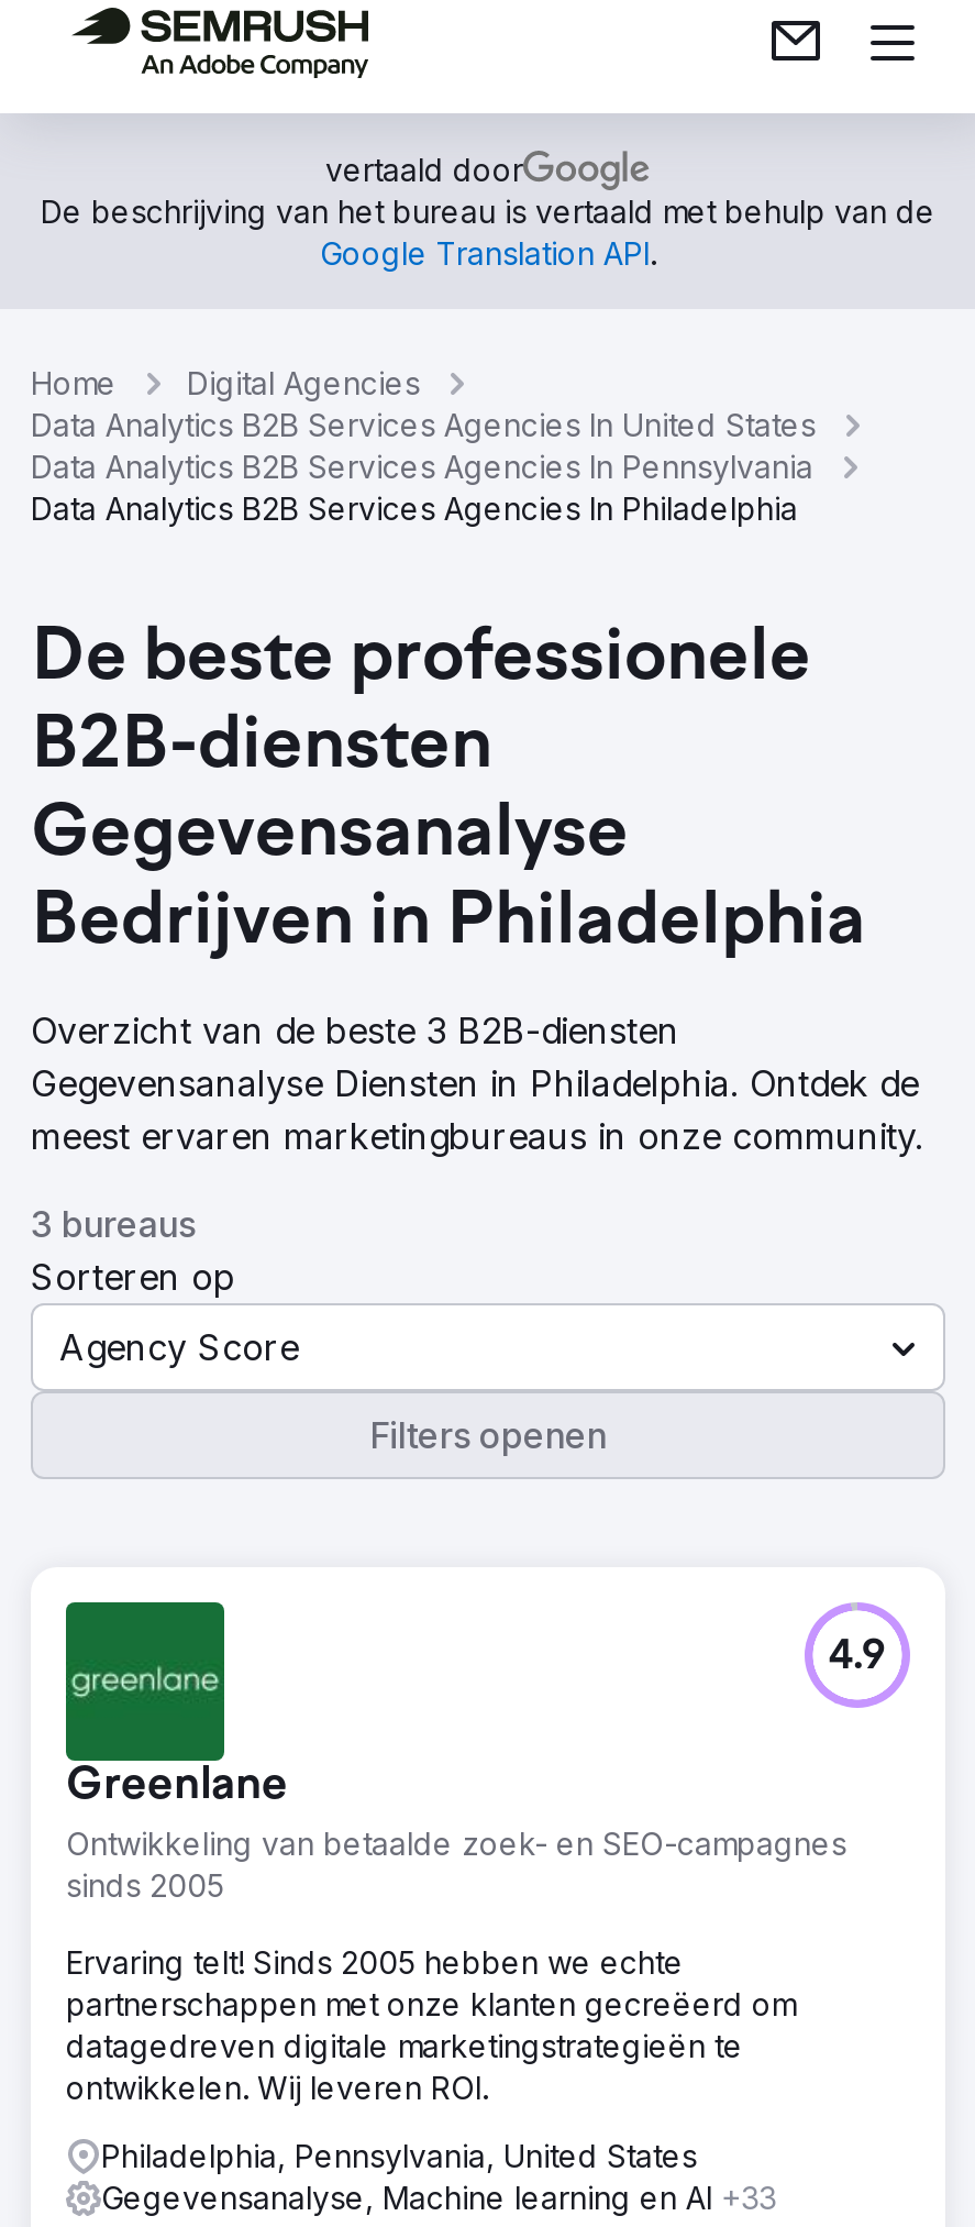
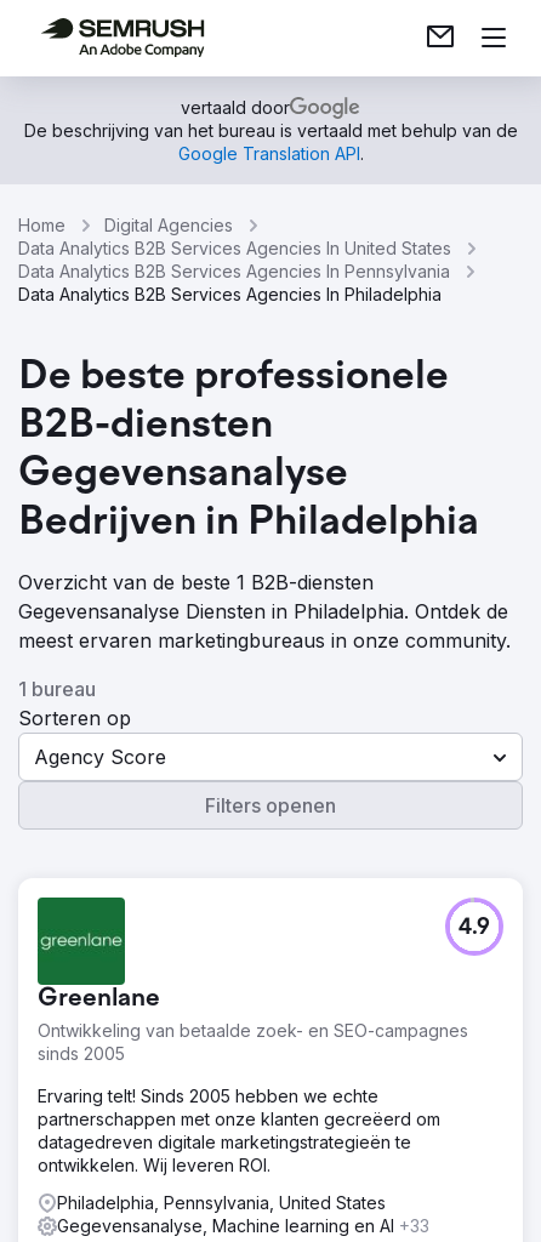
- Overzicht van de beste 3 B2B-diensten
+ Overzicht van de beste 1 B2B-diensten

- 3 bureaus
+ 1 bureau
